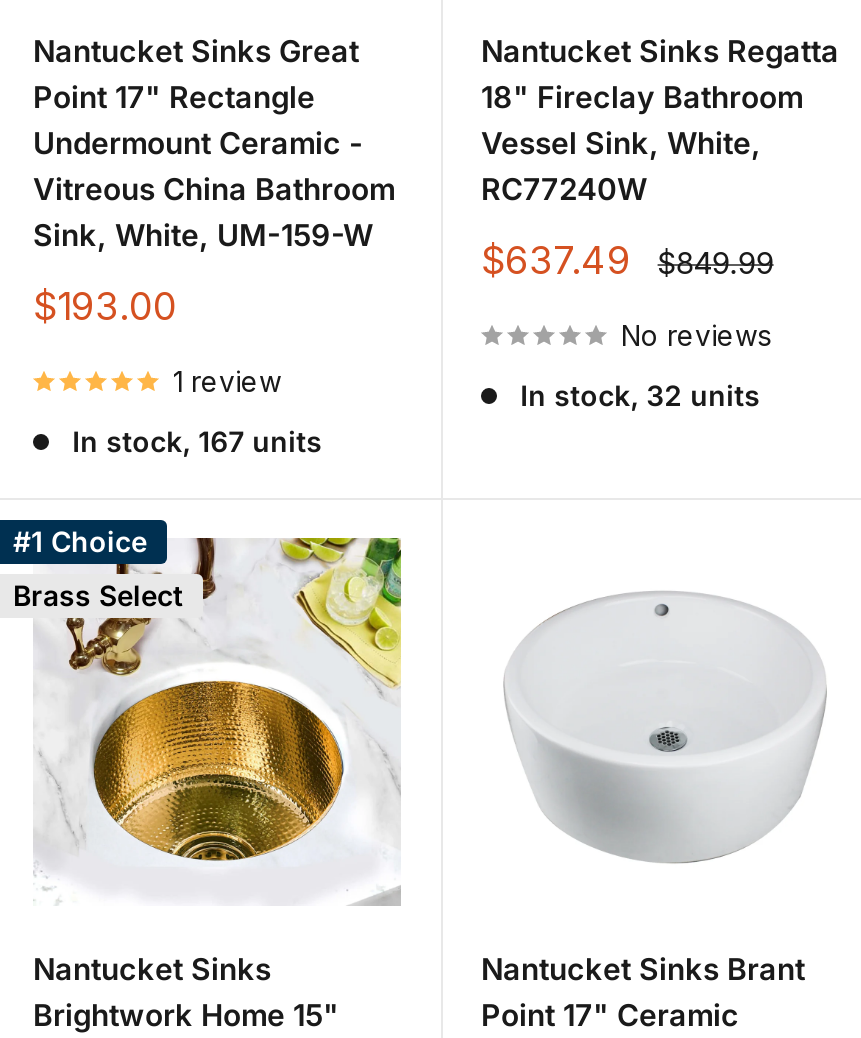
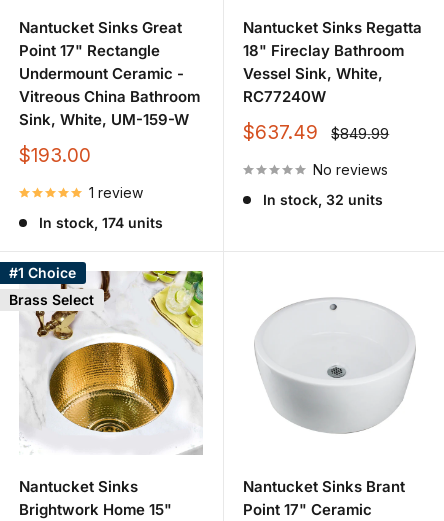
- In stock, 167 units
+ In stock, 174 units
